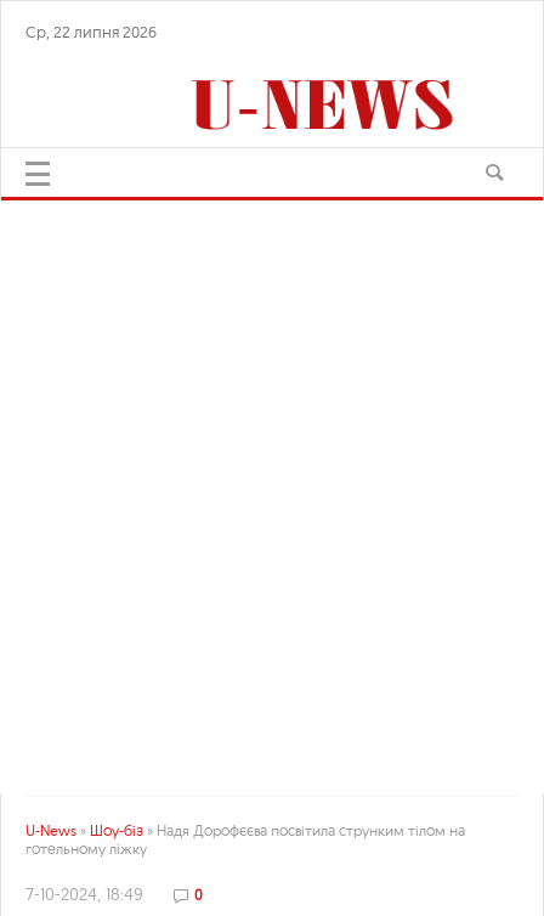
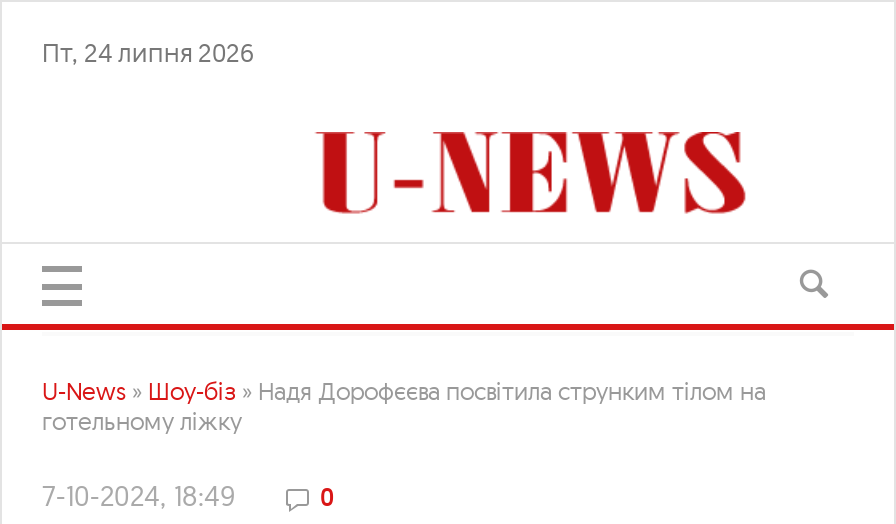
- Ср, 22 липня 2026
+ Пт, 24 липня 2026
